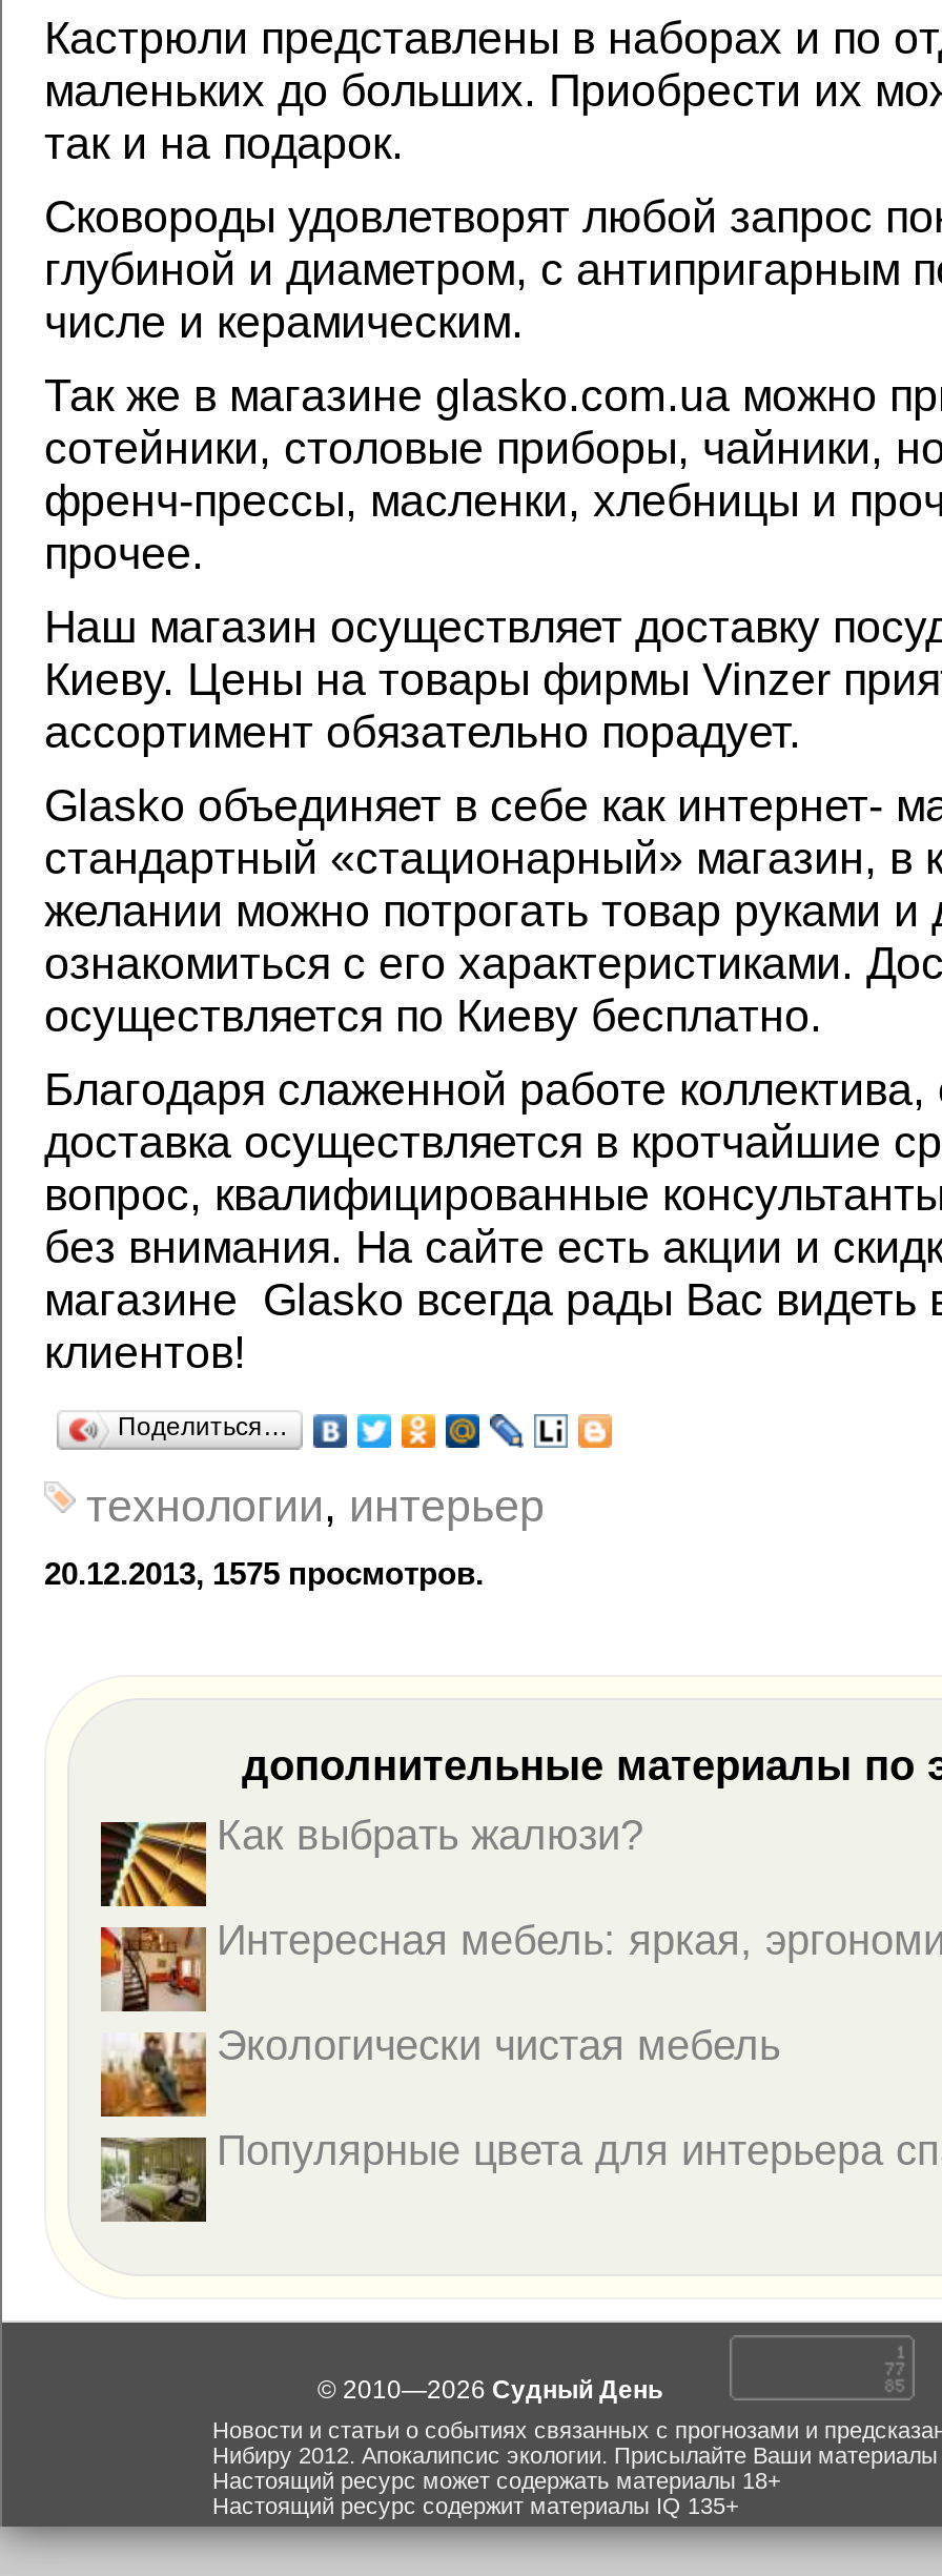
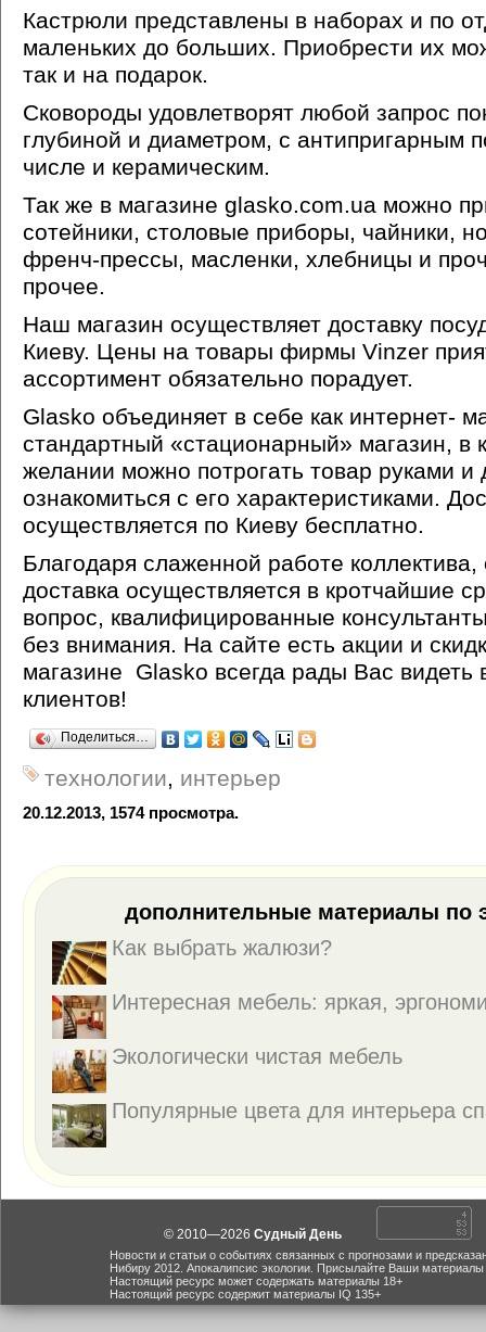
- 20.12.2013, 1575 просмотров.
+ 20.12.2013, 1574 просмотра.
